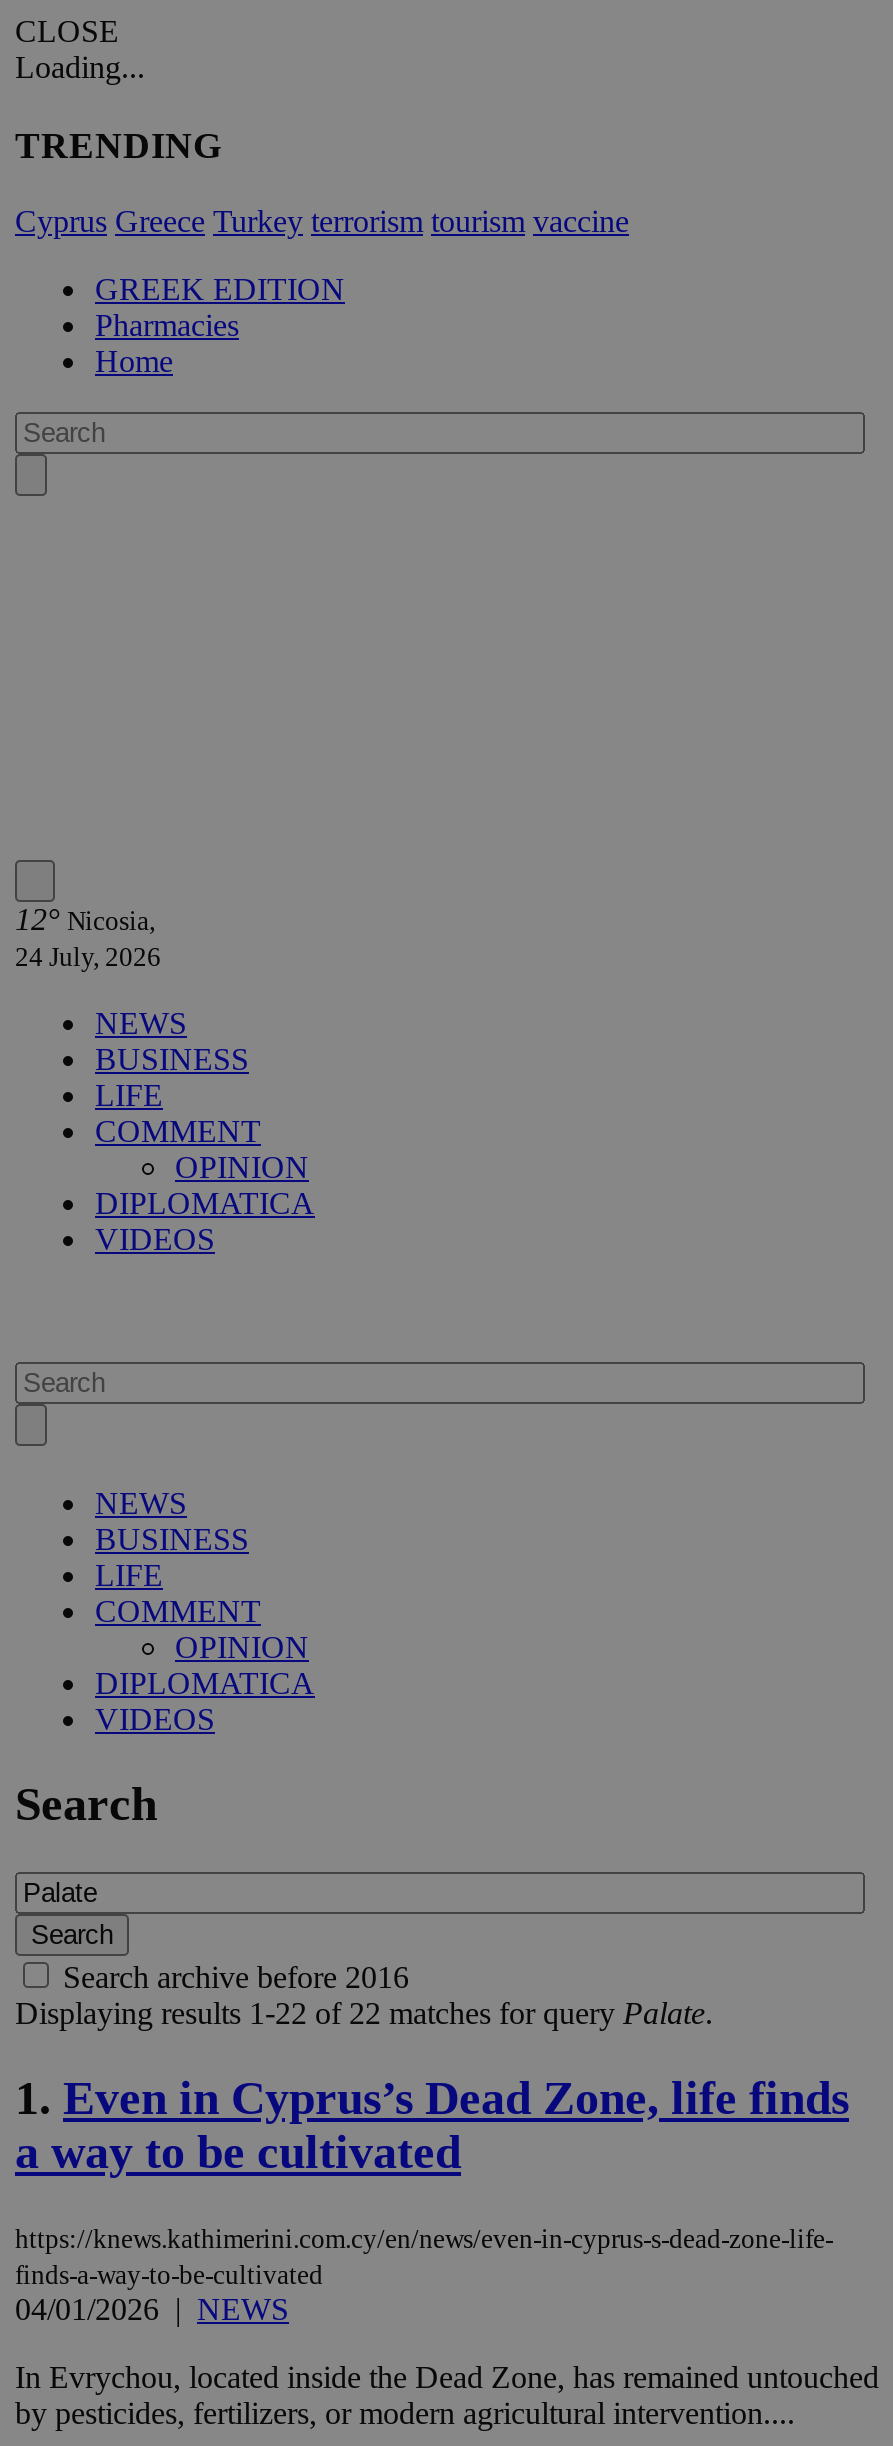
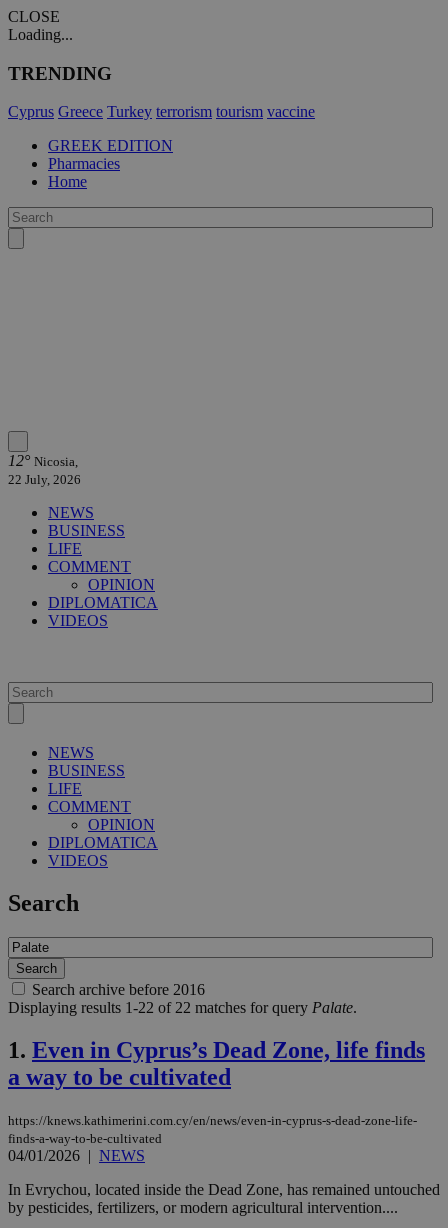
- 24 July, 2026
+ 22 July, 2026
